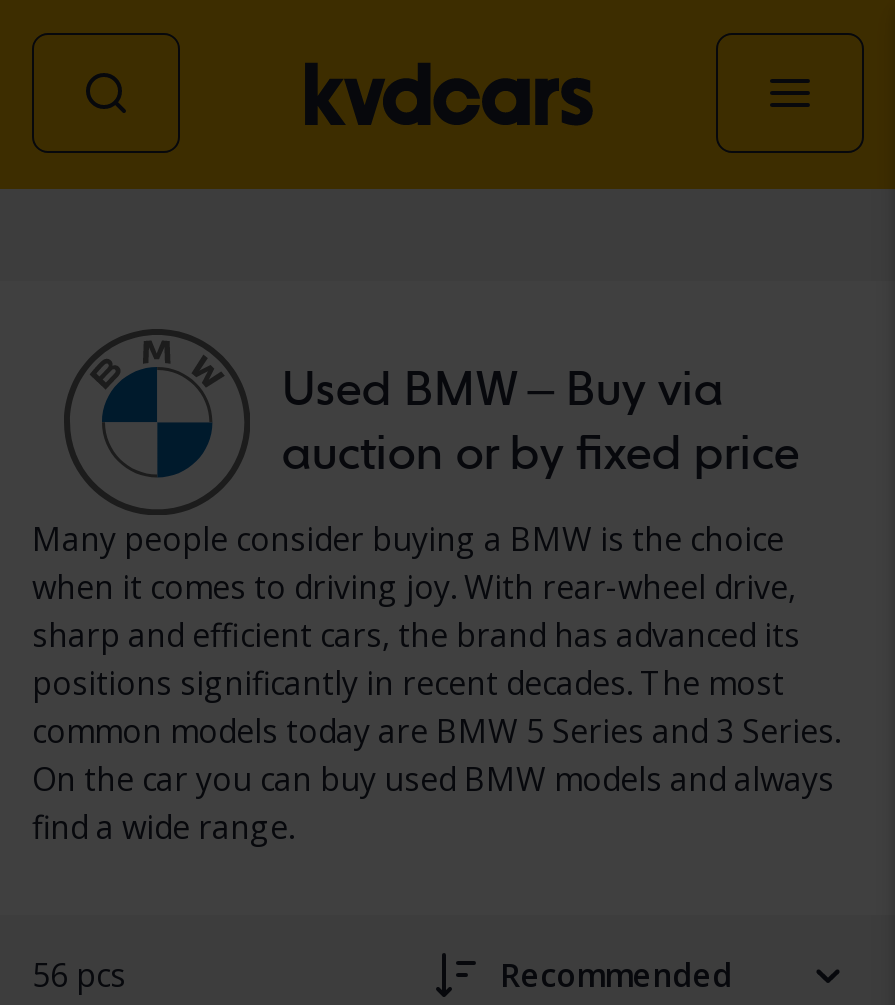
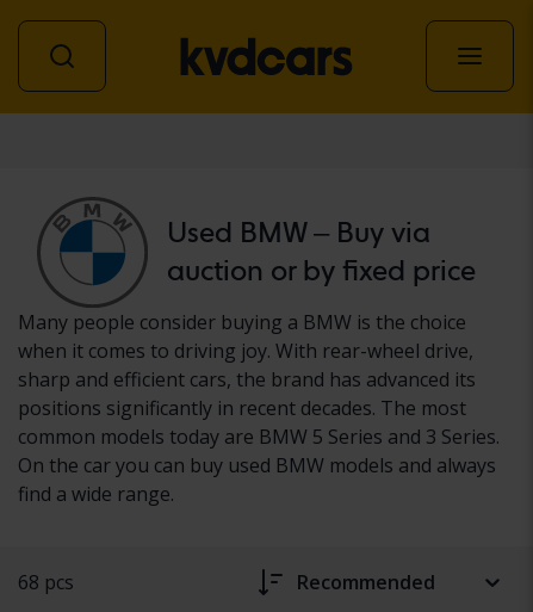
- 56 pcs
+ 68 pcs
